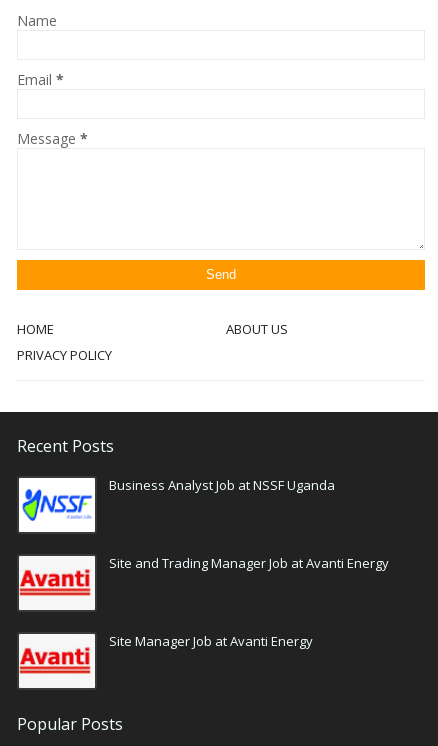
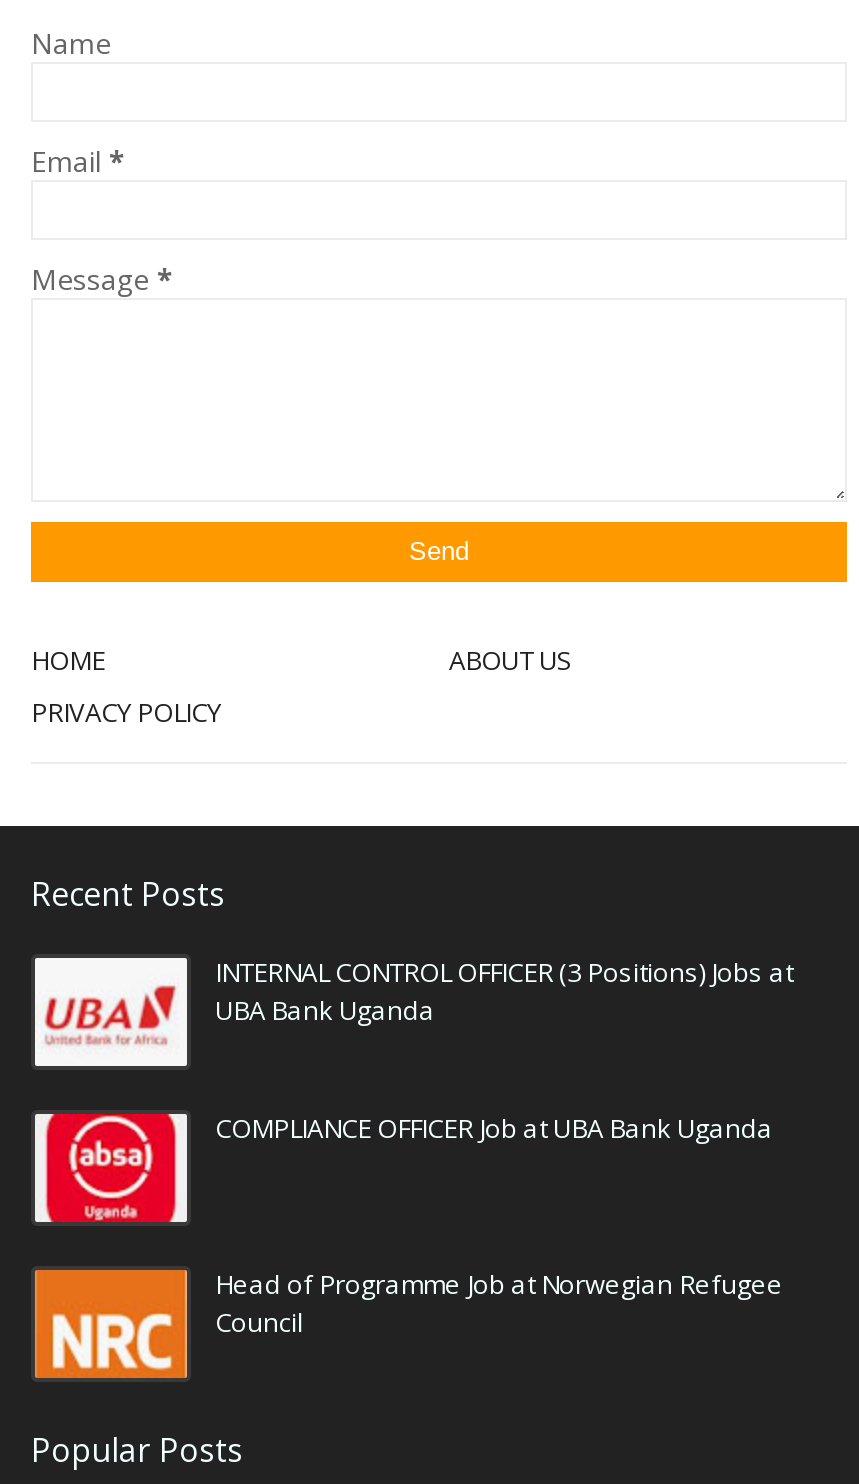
- [image]
- Business Analyst Job at NSSF Uganda
+ [image]
+ INTERNAL CONTROL OFFICER (3 Positions) Jobs at
+ UBA Bank Uganda

- [image]
- Site and Trading Manager Job at Avanti Energy
+ [image]
+ COMPLIANCE OFFICER Job at UBA Bank Uganda

- [image]
- Site Manager Job at Avanti Energy
+ [image]
+ Head of Programme Job at Norwegian Refugee
+ Council
